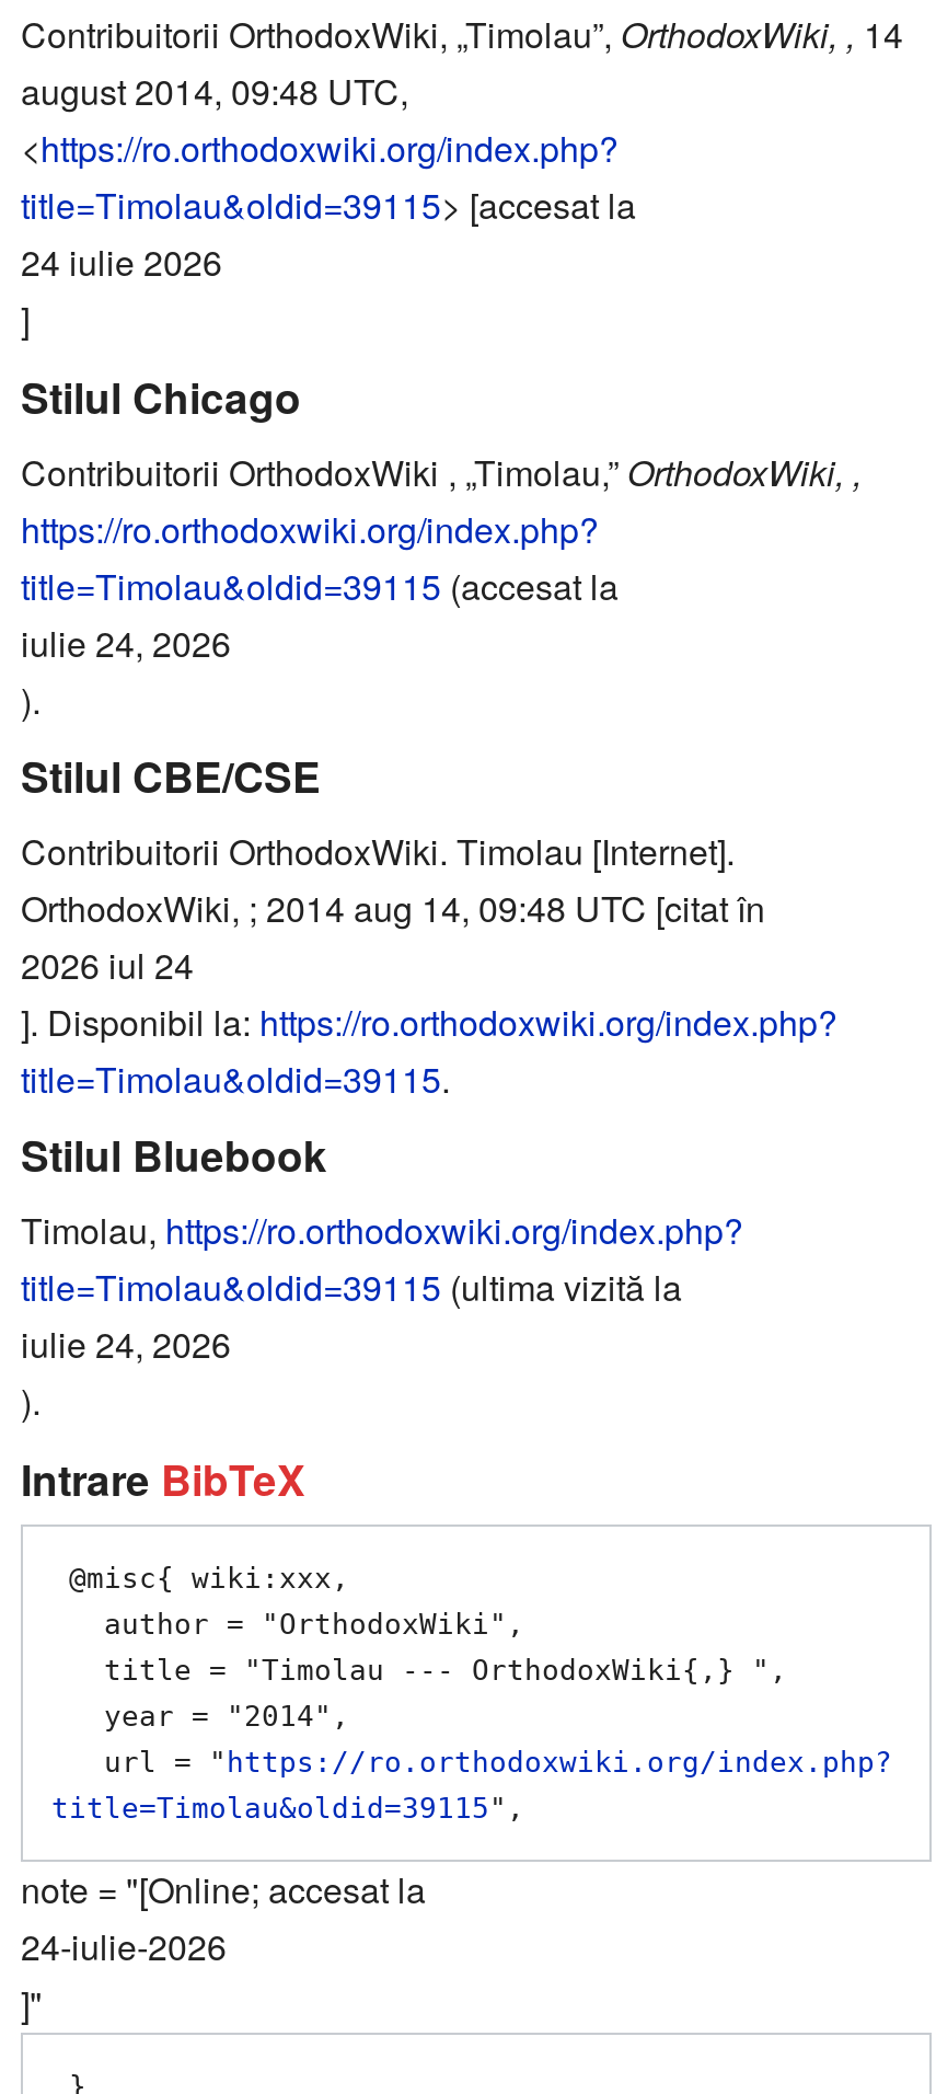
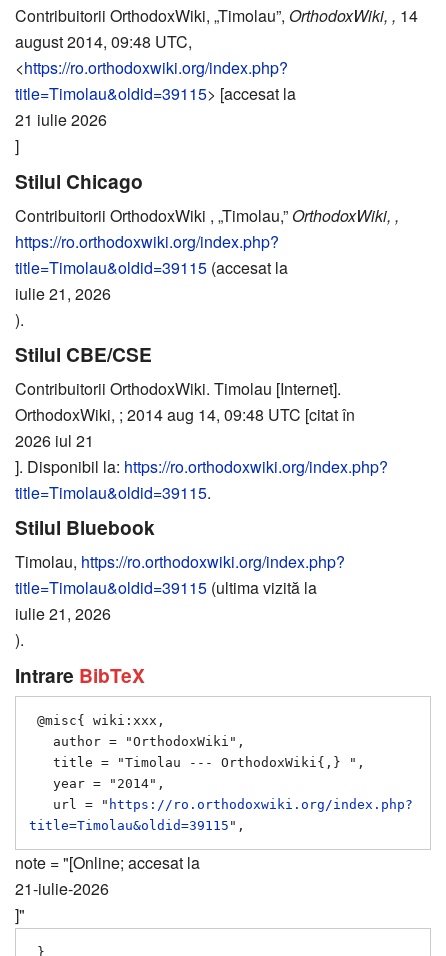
- 24 iulie 2026
+ 21 iulie 2026

- iulie 24, 2026
+ iulie 21, 2026

- 2026 iul 24
+ 2026 iul 21

- iulie 24, 2026
+ iulie 21, 2026

- 24-iulie-2026
+ 21-iulie-2026
